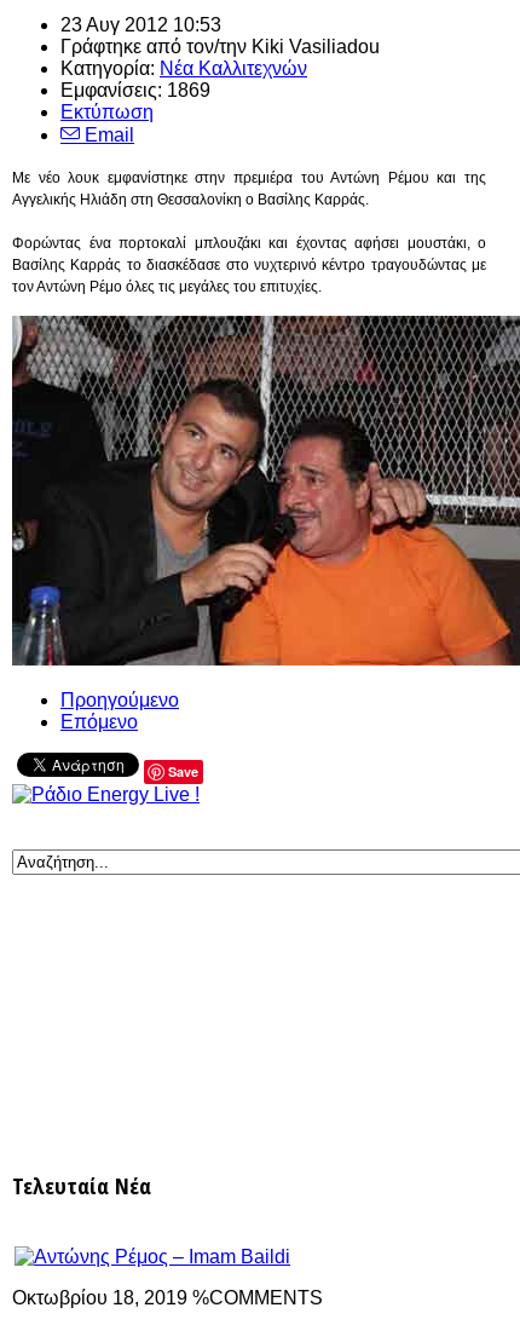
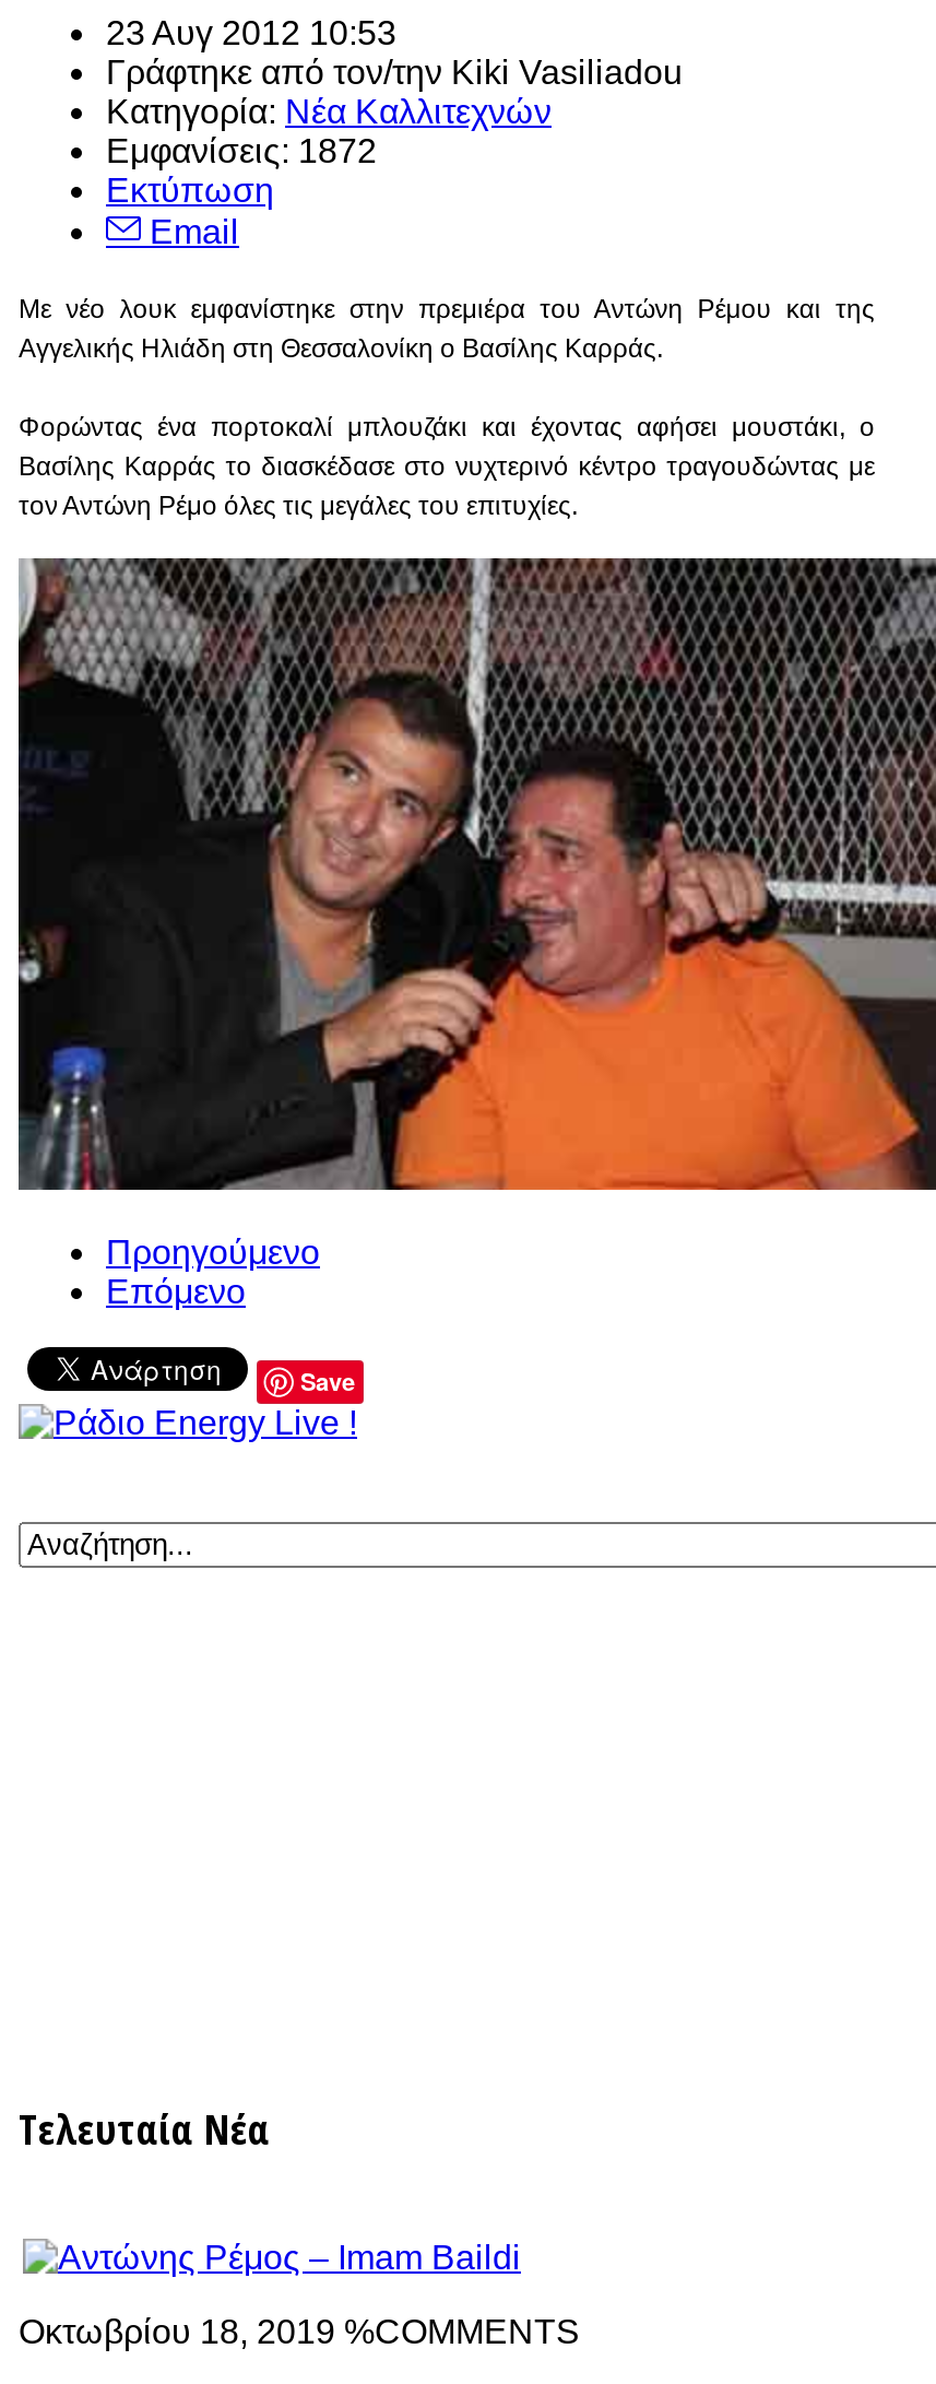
- Εμφανίσεις: 1869
+ Εμφανίσεις: 1872
